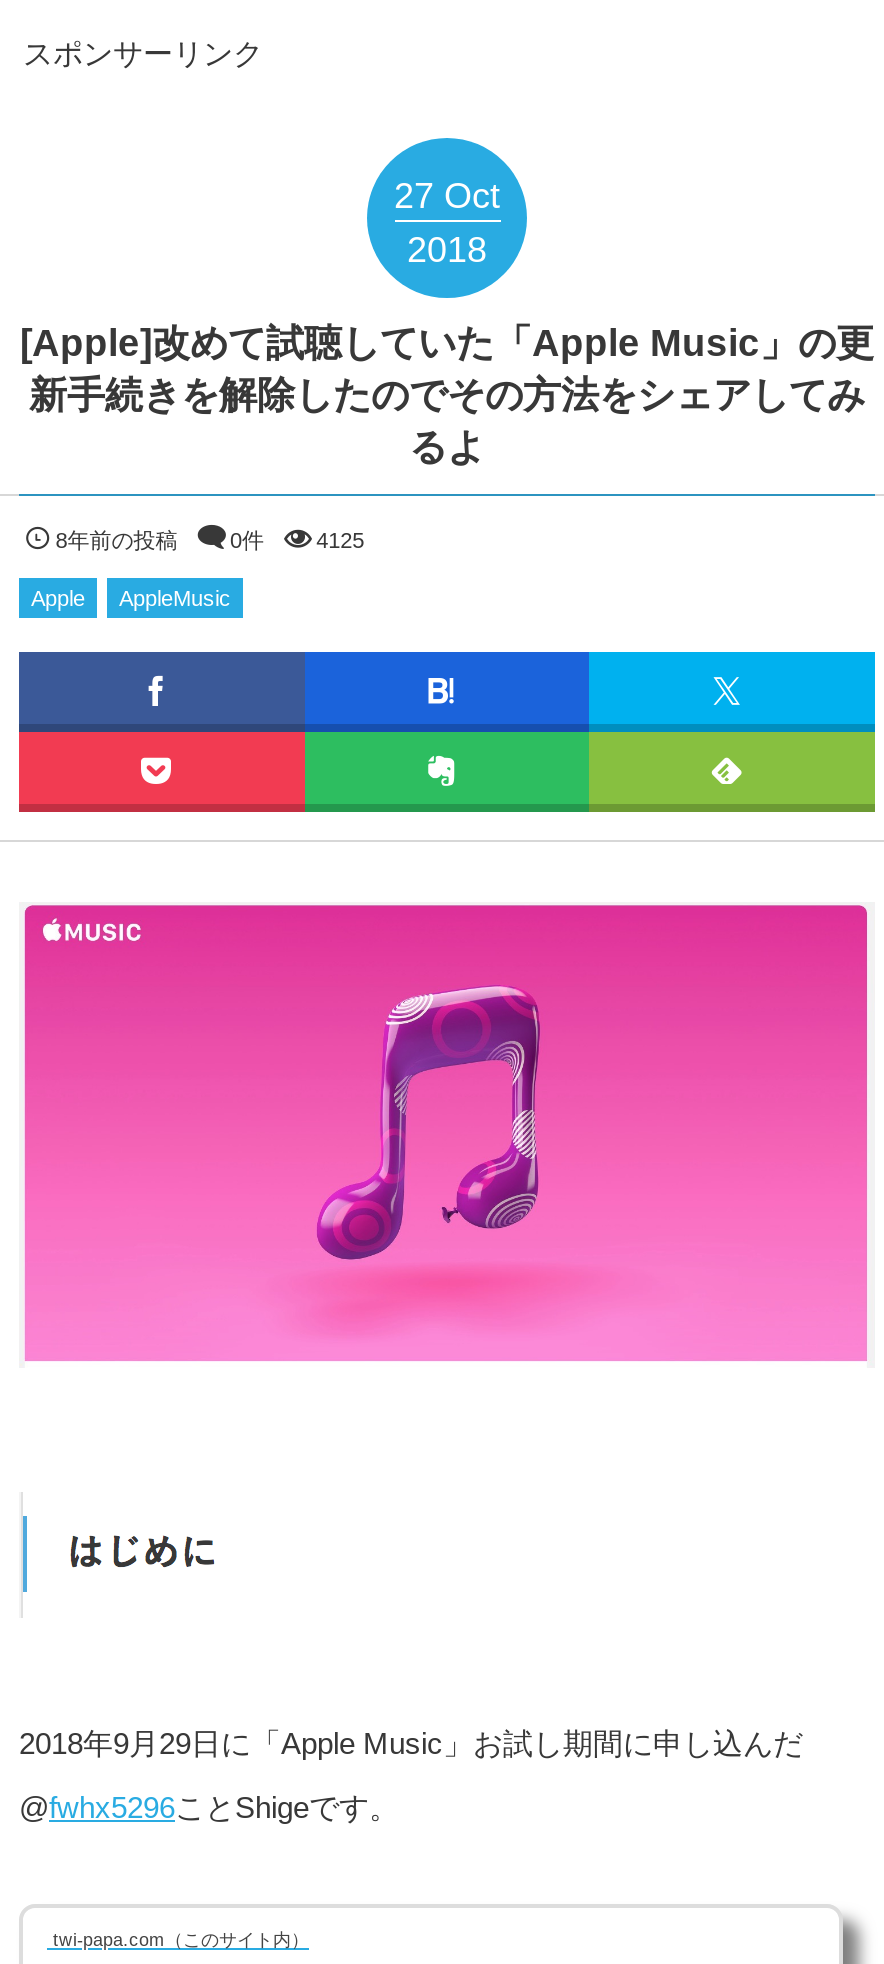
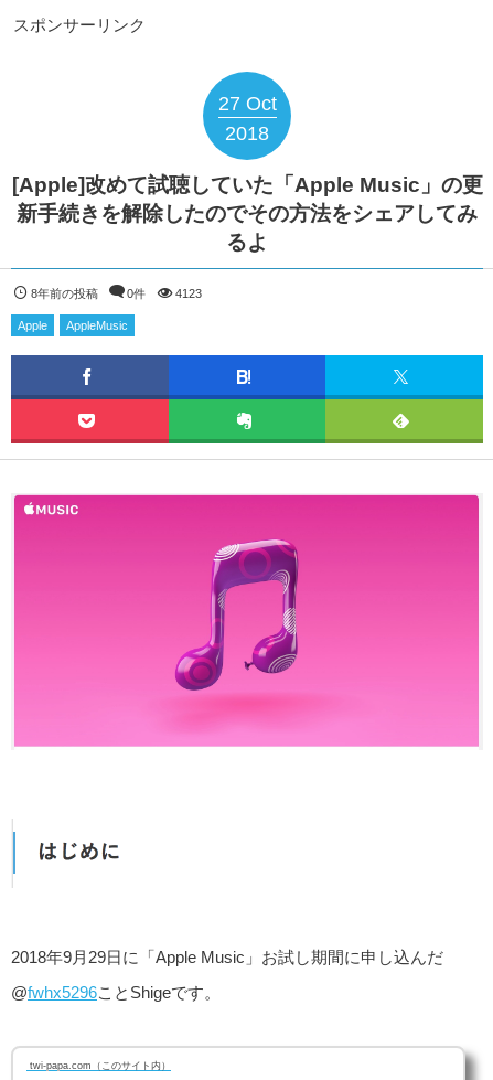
- 4125
+ 4123
